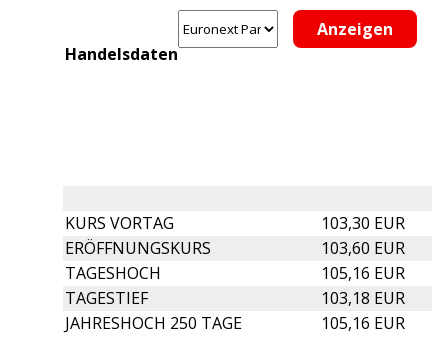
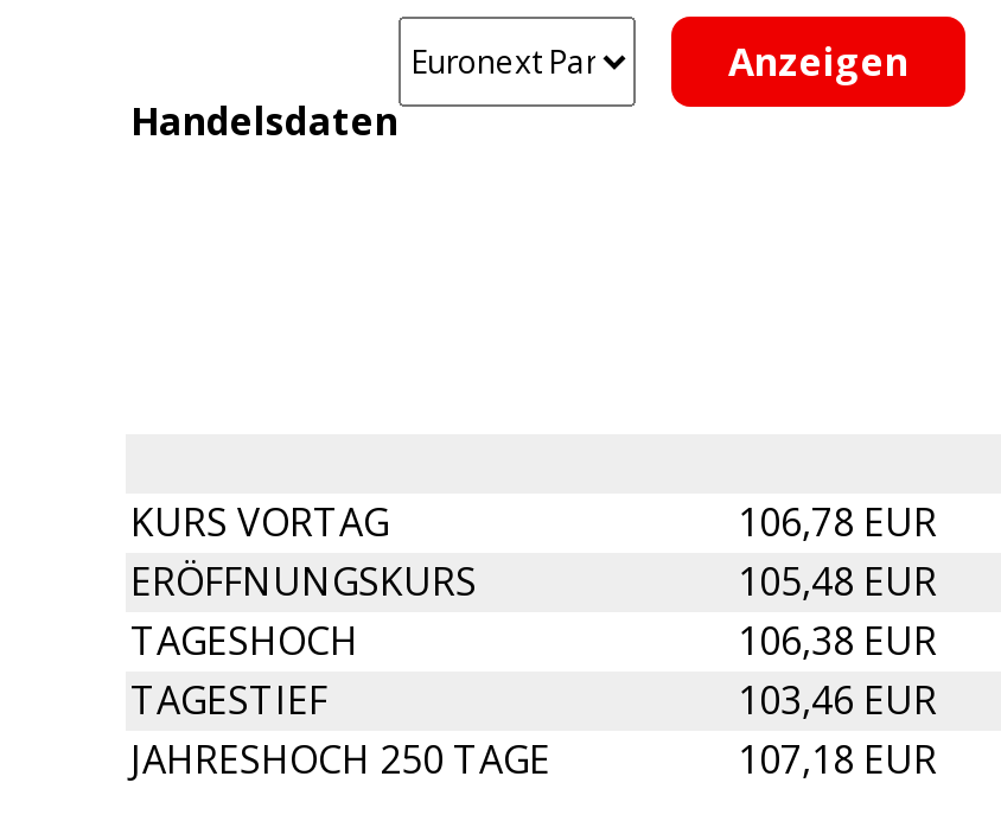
- 103,30 EUR
+ 106,78 EUR

- 103,60 EUR
+ 105,48 EUR

- 105,16 EUR
+ 106,38 EUR

- 103,18 EUR
+ 103,46 EUR

- 105,16 EUR
+ 107,18 EUR
